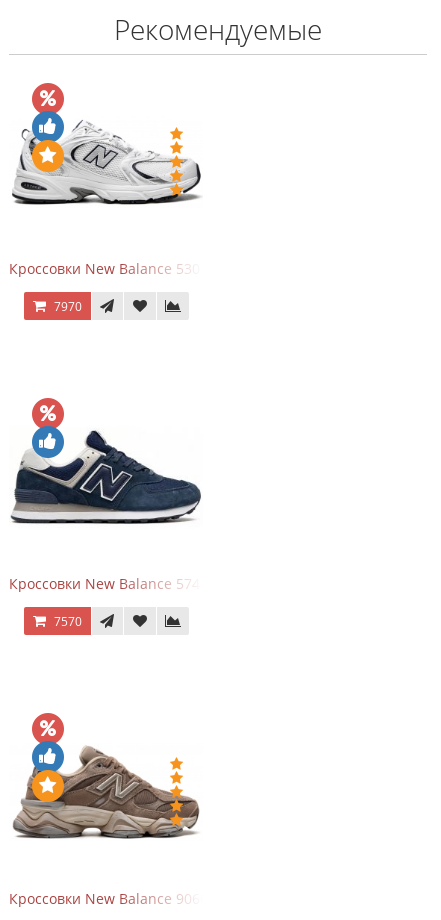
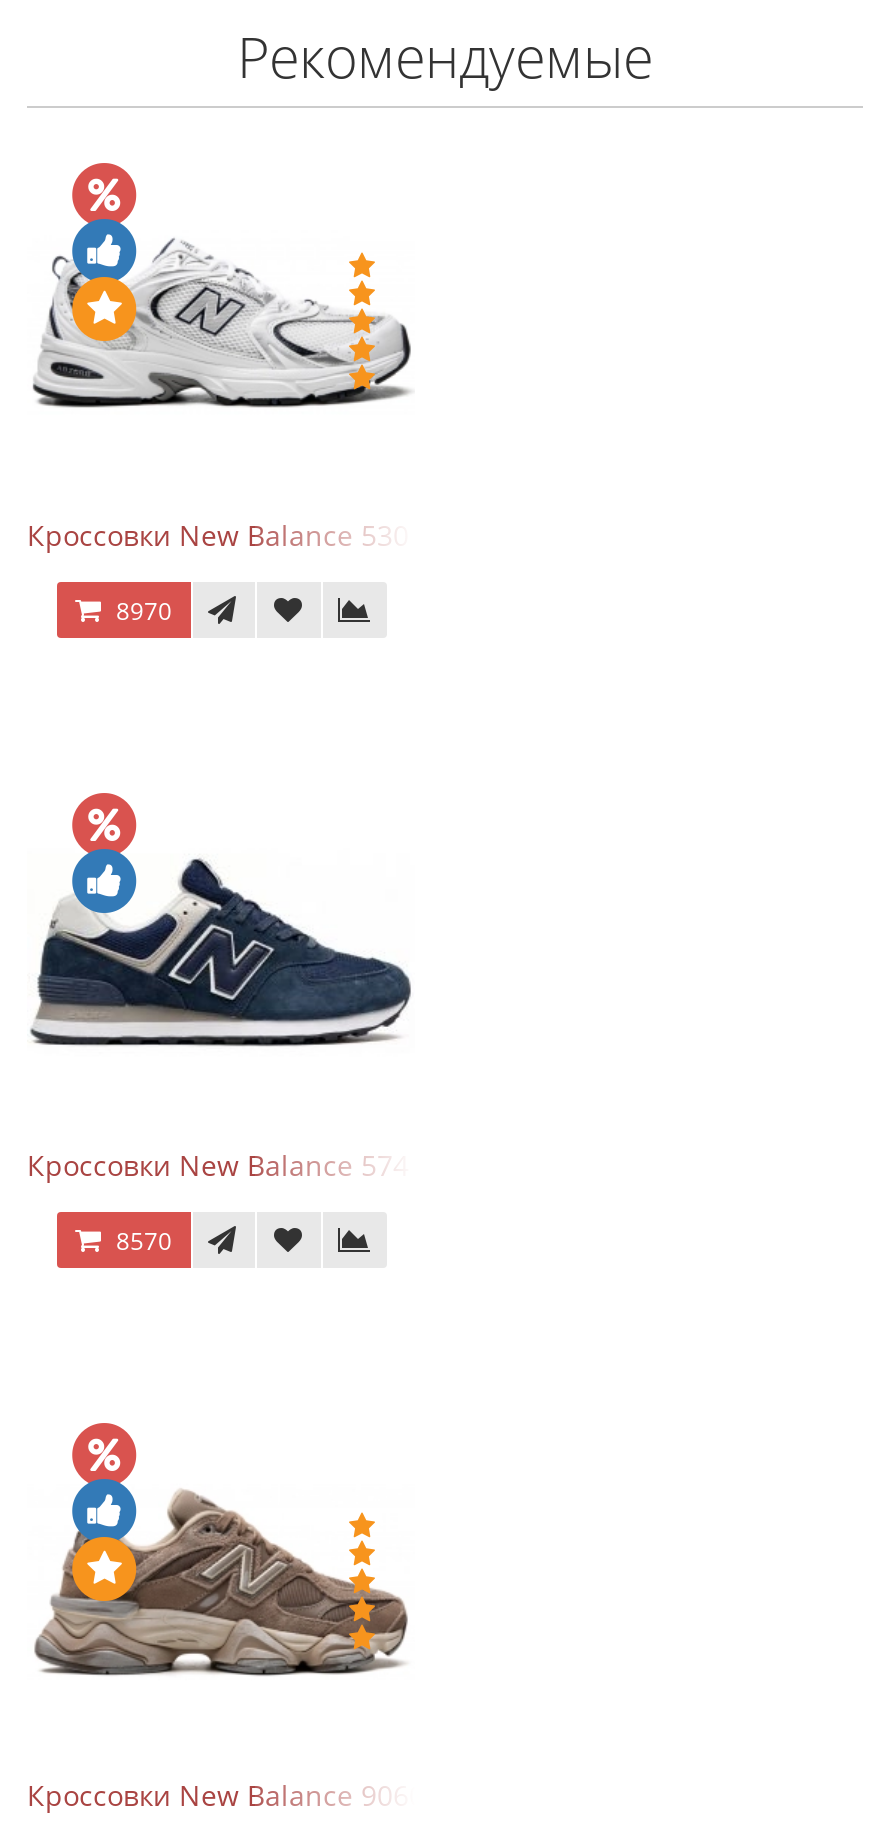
- 7970
+ 8970

- 7570
+ 8570
